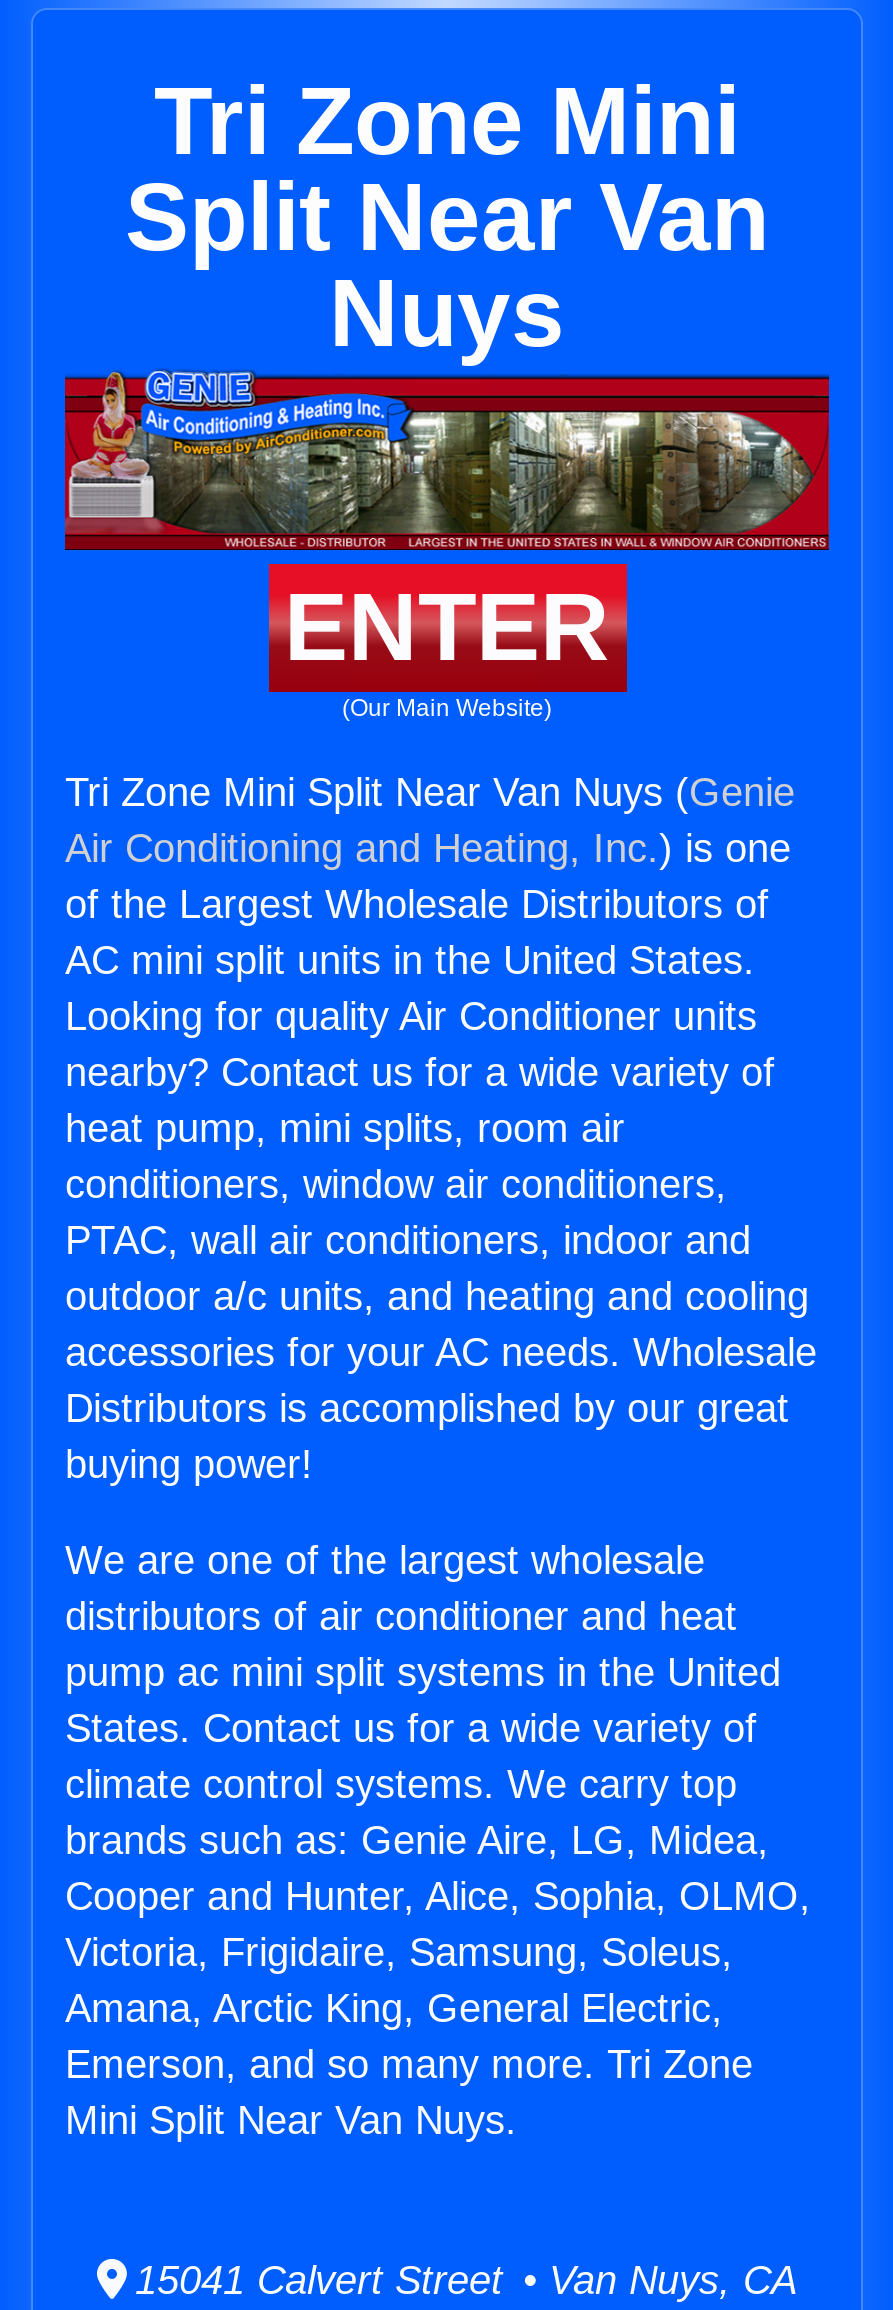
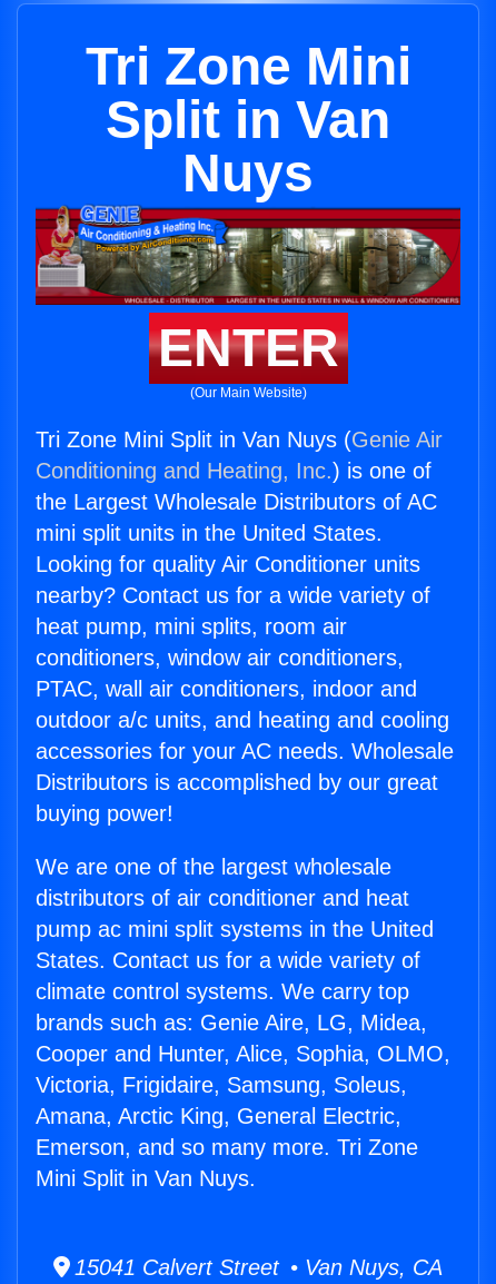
- Split Near Van
+ Split in Van

- Tri Zone Mini Split Near Van Nuys (Genie
- Air Conditioning and Heating, Inc.) is one
- of the Largest Wholesale Distributors of
- AC mini split units in the United States.
+ Tri Zone Mini Split in Van Nuys (Genie Air
+ Conditioning and Heating, Inc.) is one of
+ the Largest Wholesale Distributors of AC
+ mini split units in the United States.

- Mini Split Near Van Nuys.
+ Mini Split in Van Nuys.
